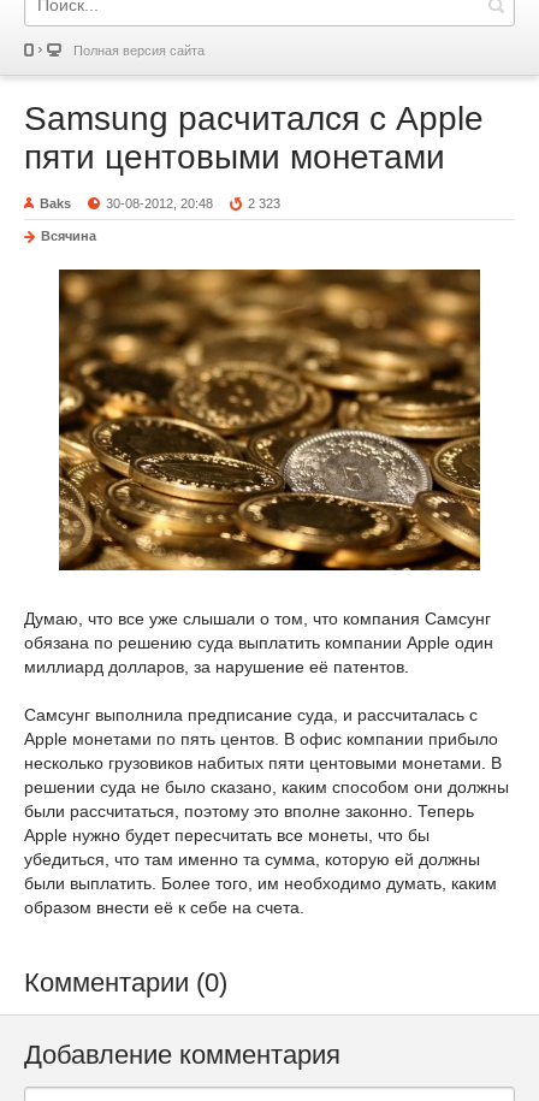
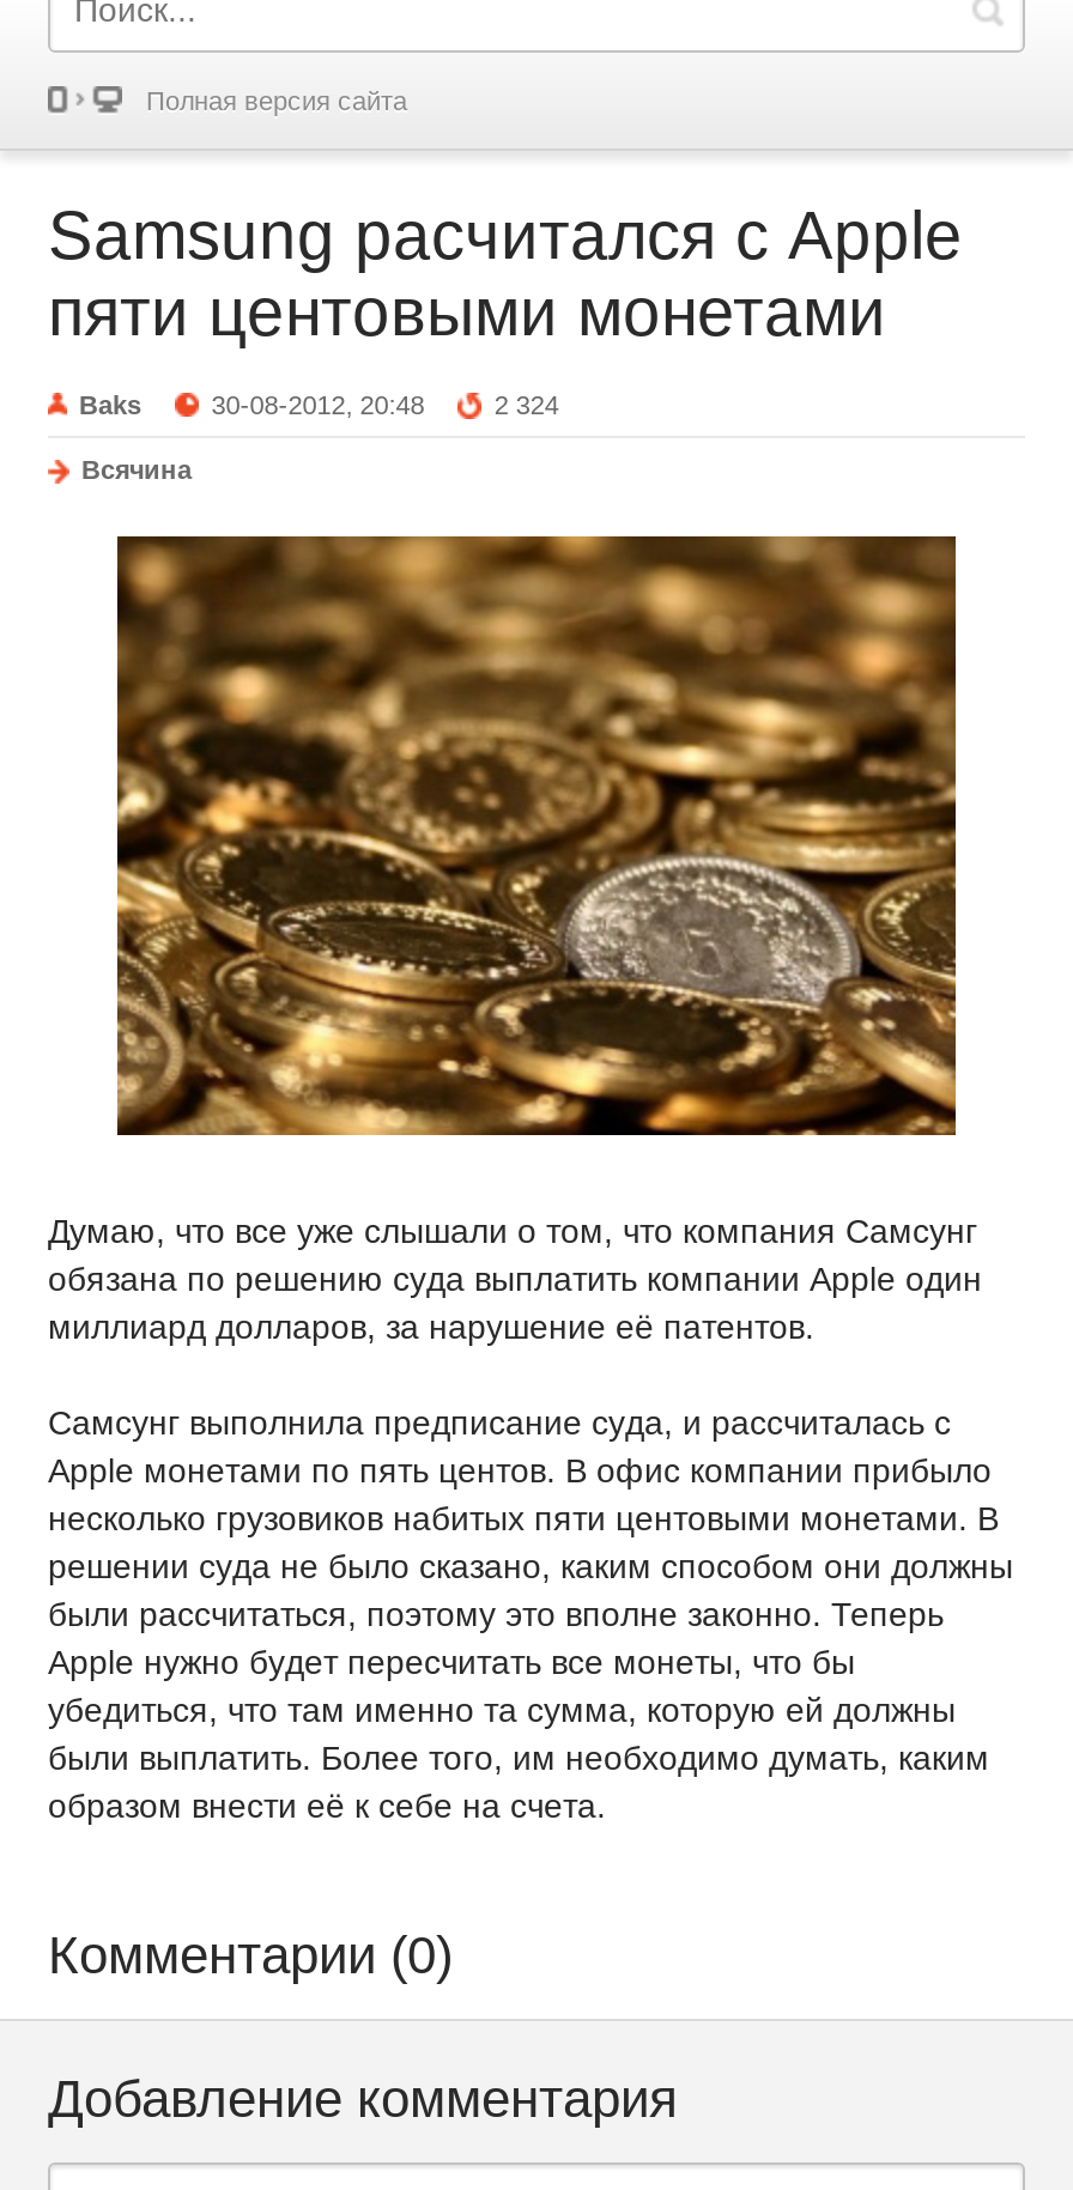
- 2 323
+ 2 324
